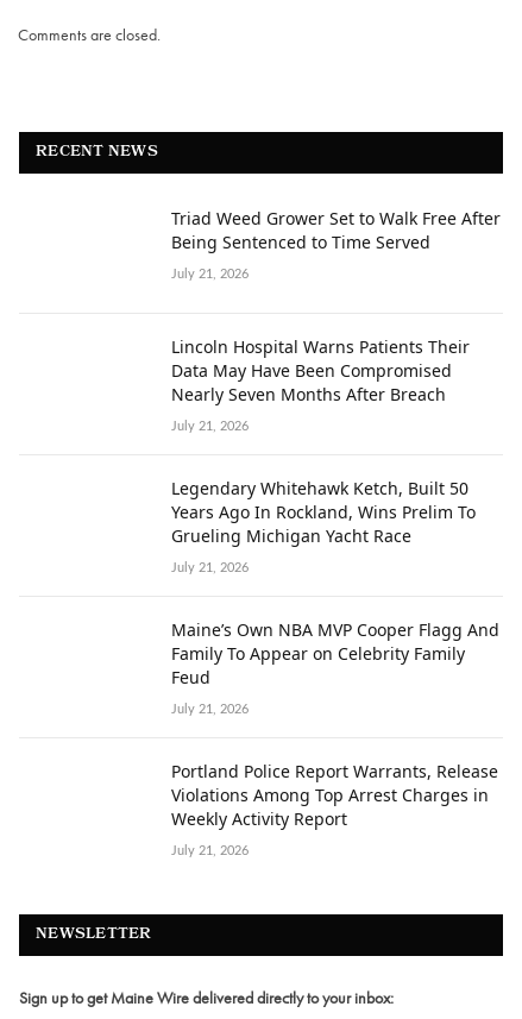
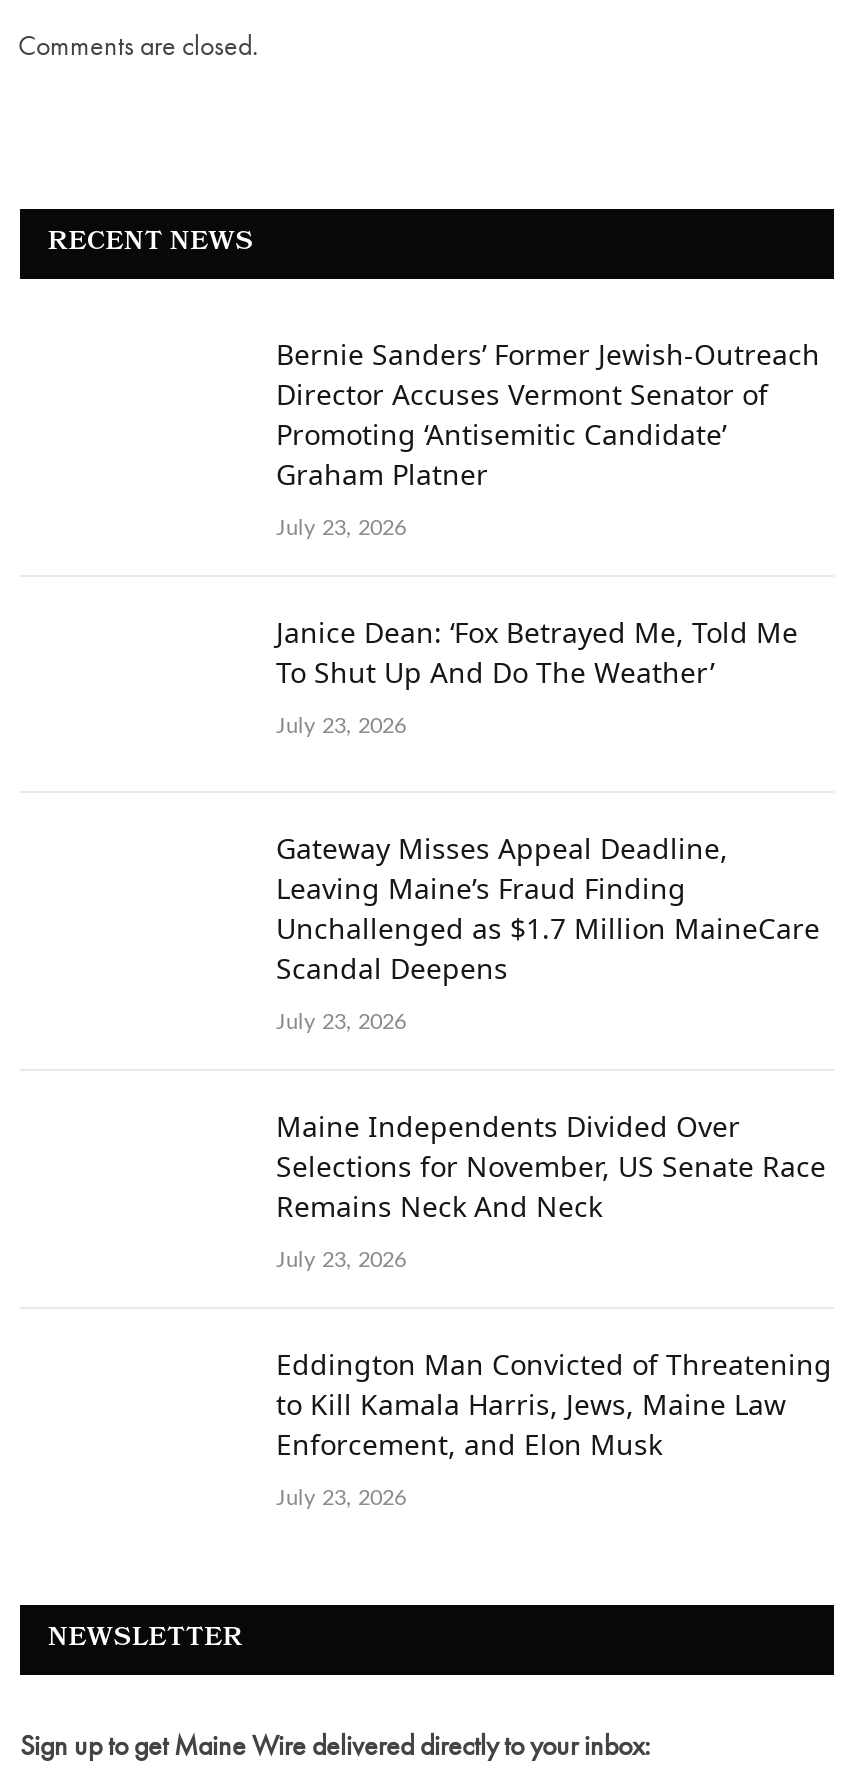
- Triad Weed Grower Set to Walk Free After
- Being Sentenced to Time Served
+ Bernie Sanders’ Former Jewish-Outreach
+ Director Accuses Vermont Senator of
+ Promoting ‘Antisemitic Candidate’
+ Graham Platner

- July 21, 2026
+ July 23, 2026

- Lincoln Hospital Warns Patients Their
- Data May Have Been Compromised
- Nearly Seven Months After Breach
+ Janice Dean: ‘Fox Betrayed Me, Told Me
+ To Shut Up And Do The Weather’

- July 21, 2026
+ July 23, 2026

- Legendary Whitehawk Ketch, Built 50
- Years Ago In Rockland, Wins Prelim To
- Grueling Michigan Yacht Race
+ Gateway Misses Appeal Deadline,
+ Leaving Maine’s Fraud Finding
+ Unchallenged as $1.7 Million MaineCare
+ Scandal Deepens

- July 21, 2026
+ July 23, 2026

- Maine’s Own NBA MVP Cooper Flagg And
- Family To Appear on Celebrity Family
- Feud
+ Maine Independents Divided Over
+ Selections for November, US Senate Race
+ Remains Neck And Neck

- July 21, 2026
+ July 23, 2026

- Portland Police Report Warrants, Release
- Violations Among Top Arrest Charges in
- Weekly Activity Report
+ Eddington Man Convicted of Threatening
+ to Kill Kamala Harris, Jews, Maine Law
+ Enforcement, and Elon Musk

- July 21, 2026
+ July 23, 2026
